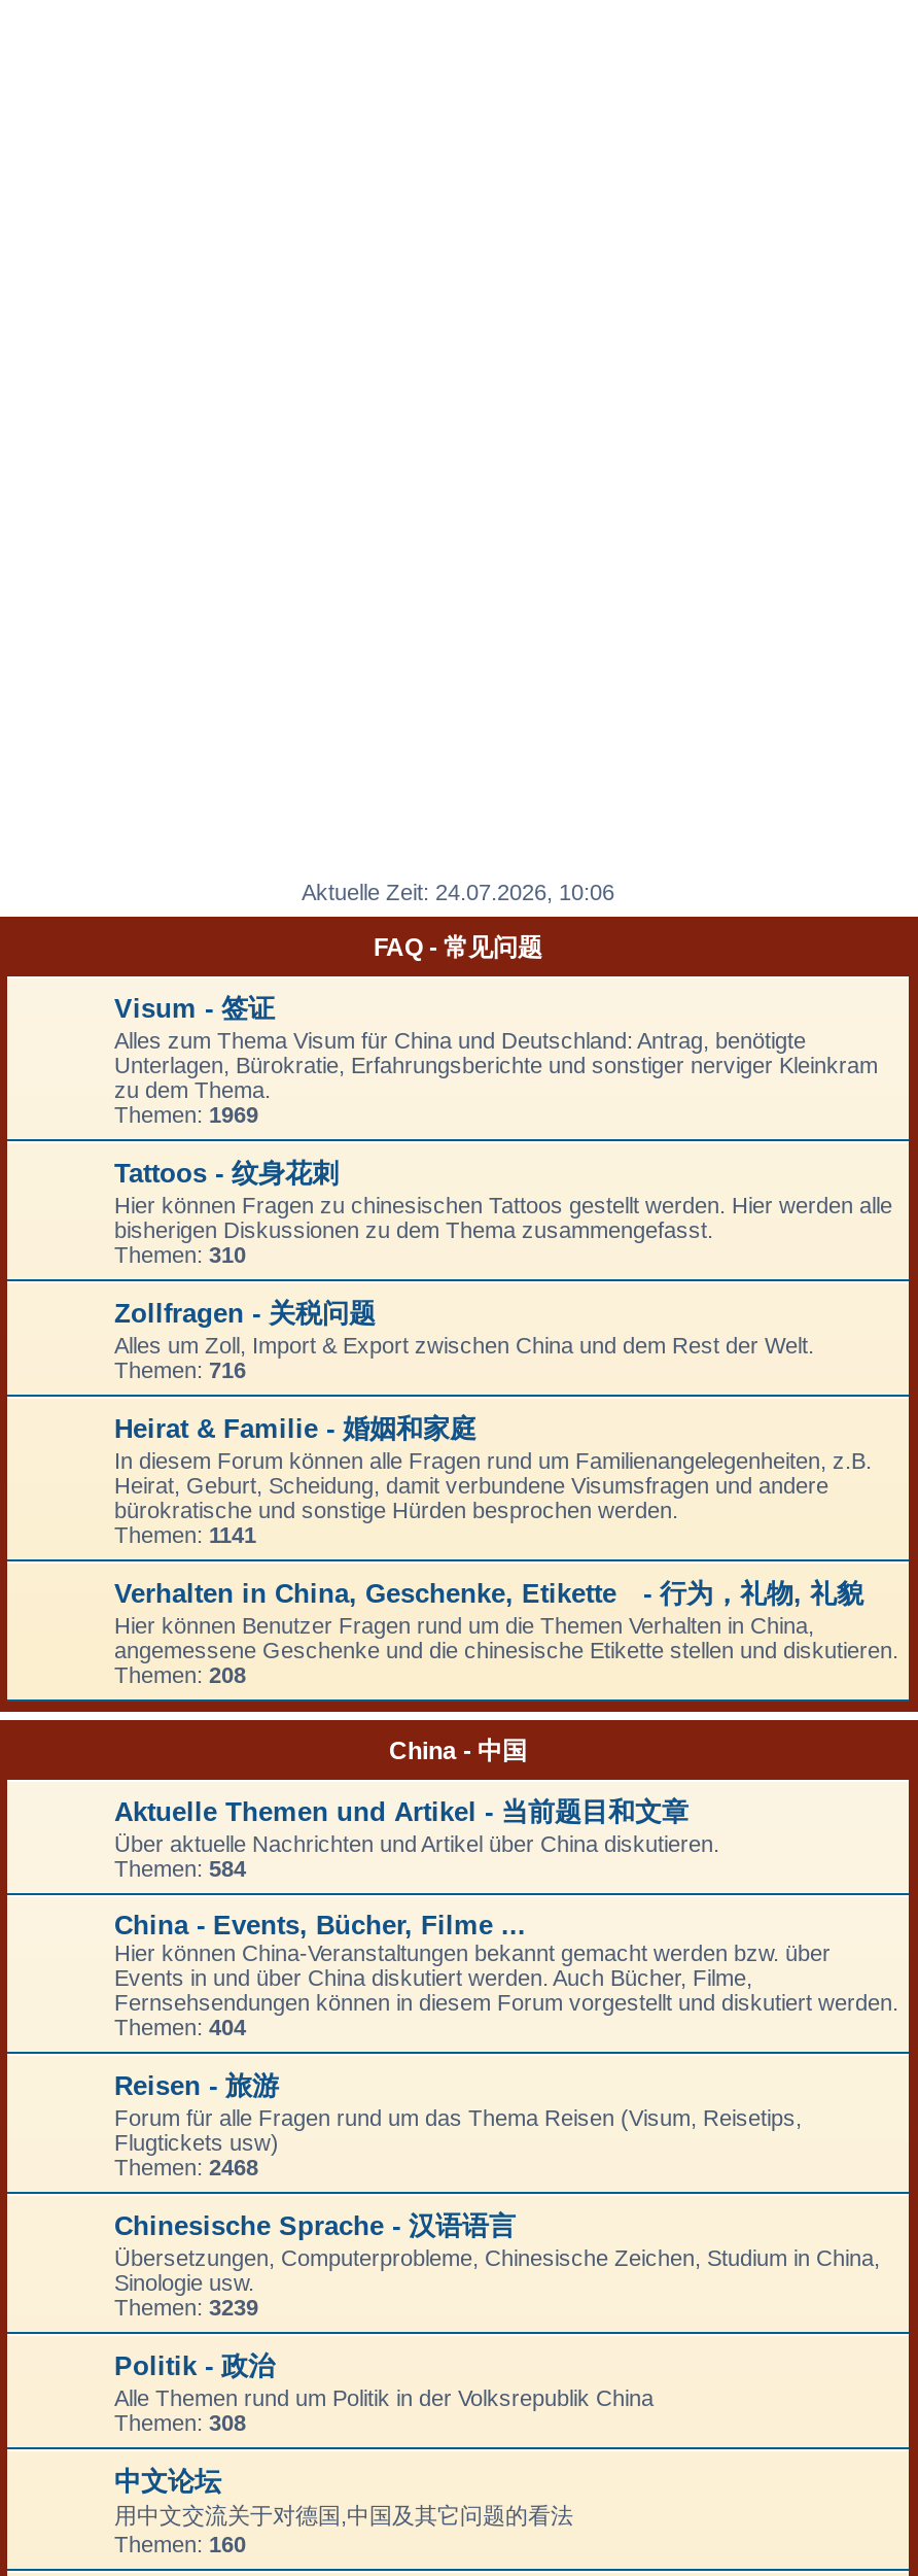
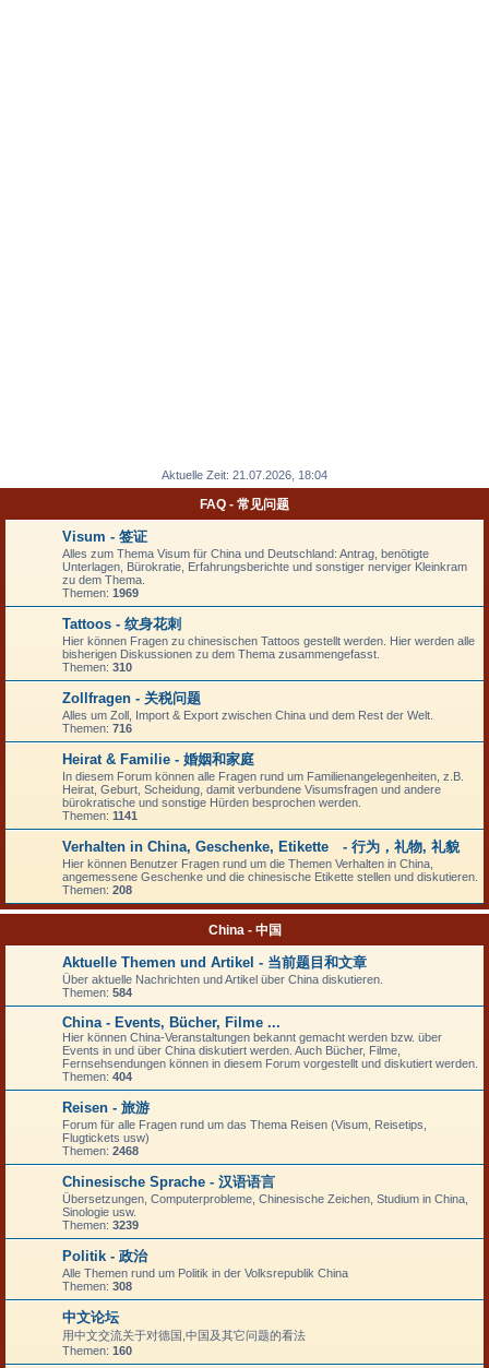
- Aktuelle Zeit: 24.07.2026, 10:06
+ Aktuelle Zeit: 21.07.2026, 18:04
